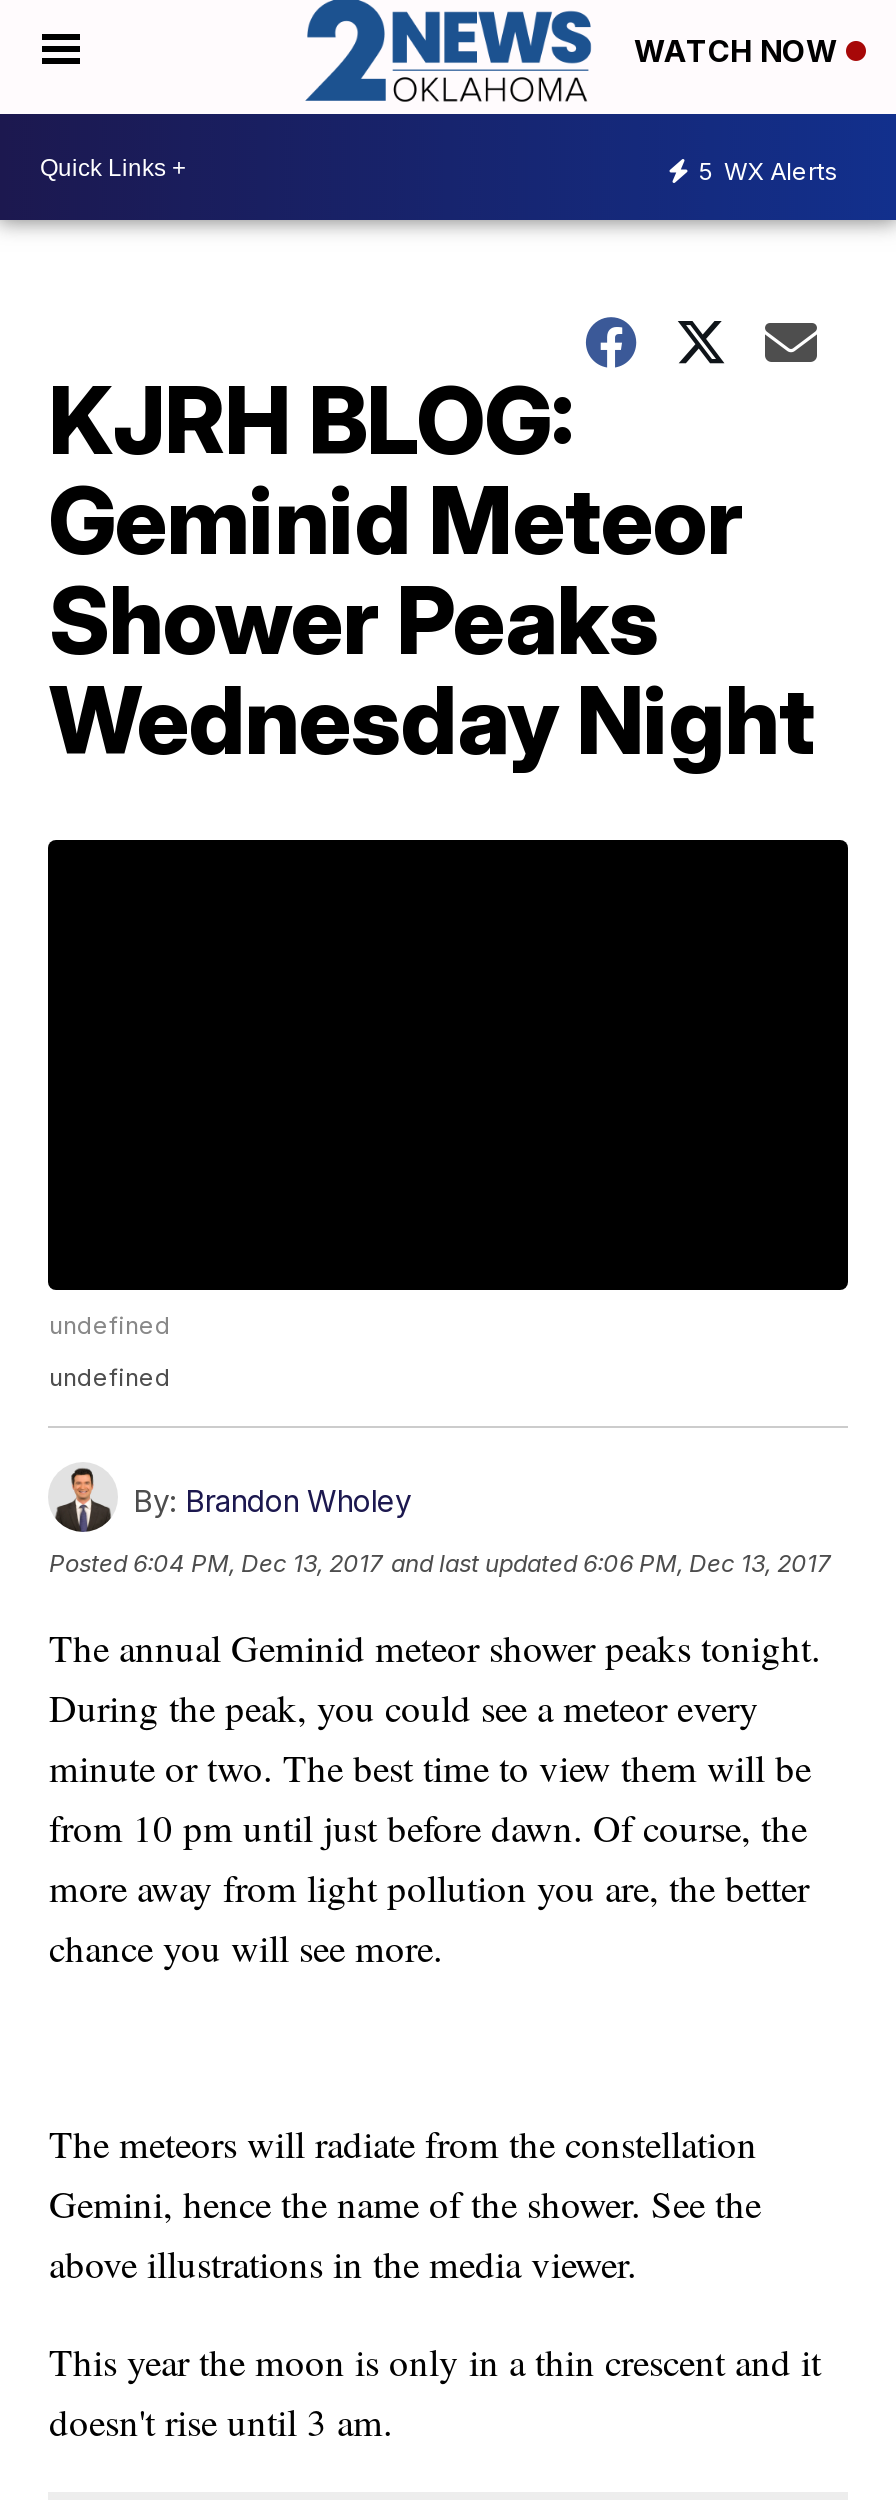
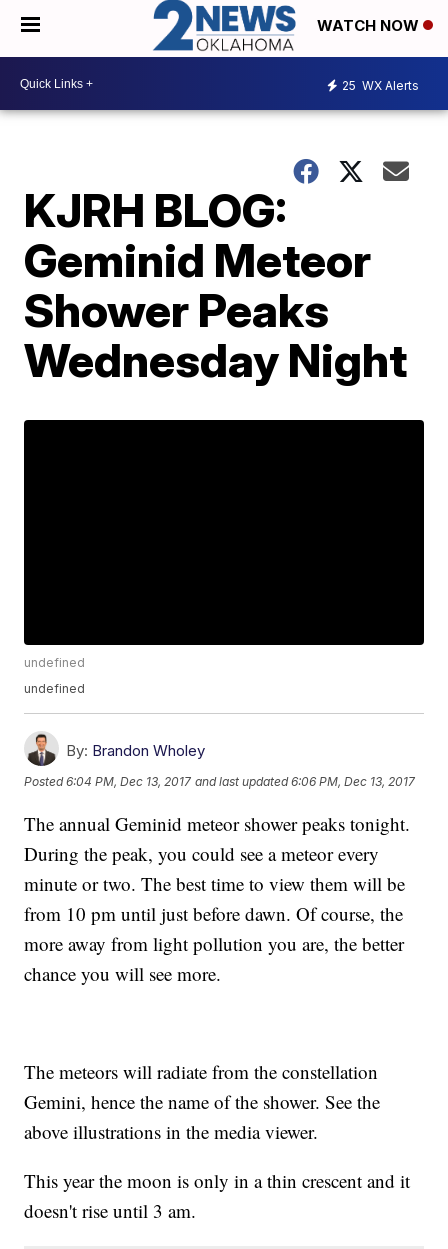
- 5 WX Alerts
+ 25 WX Alerts
